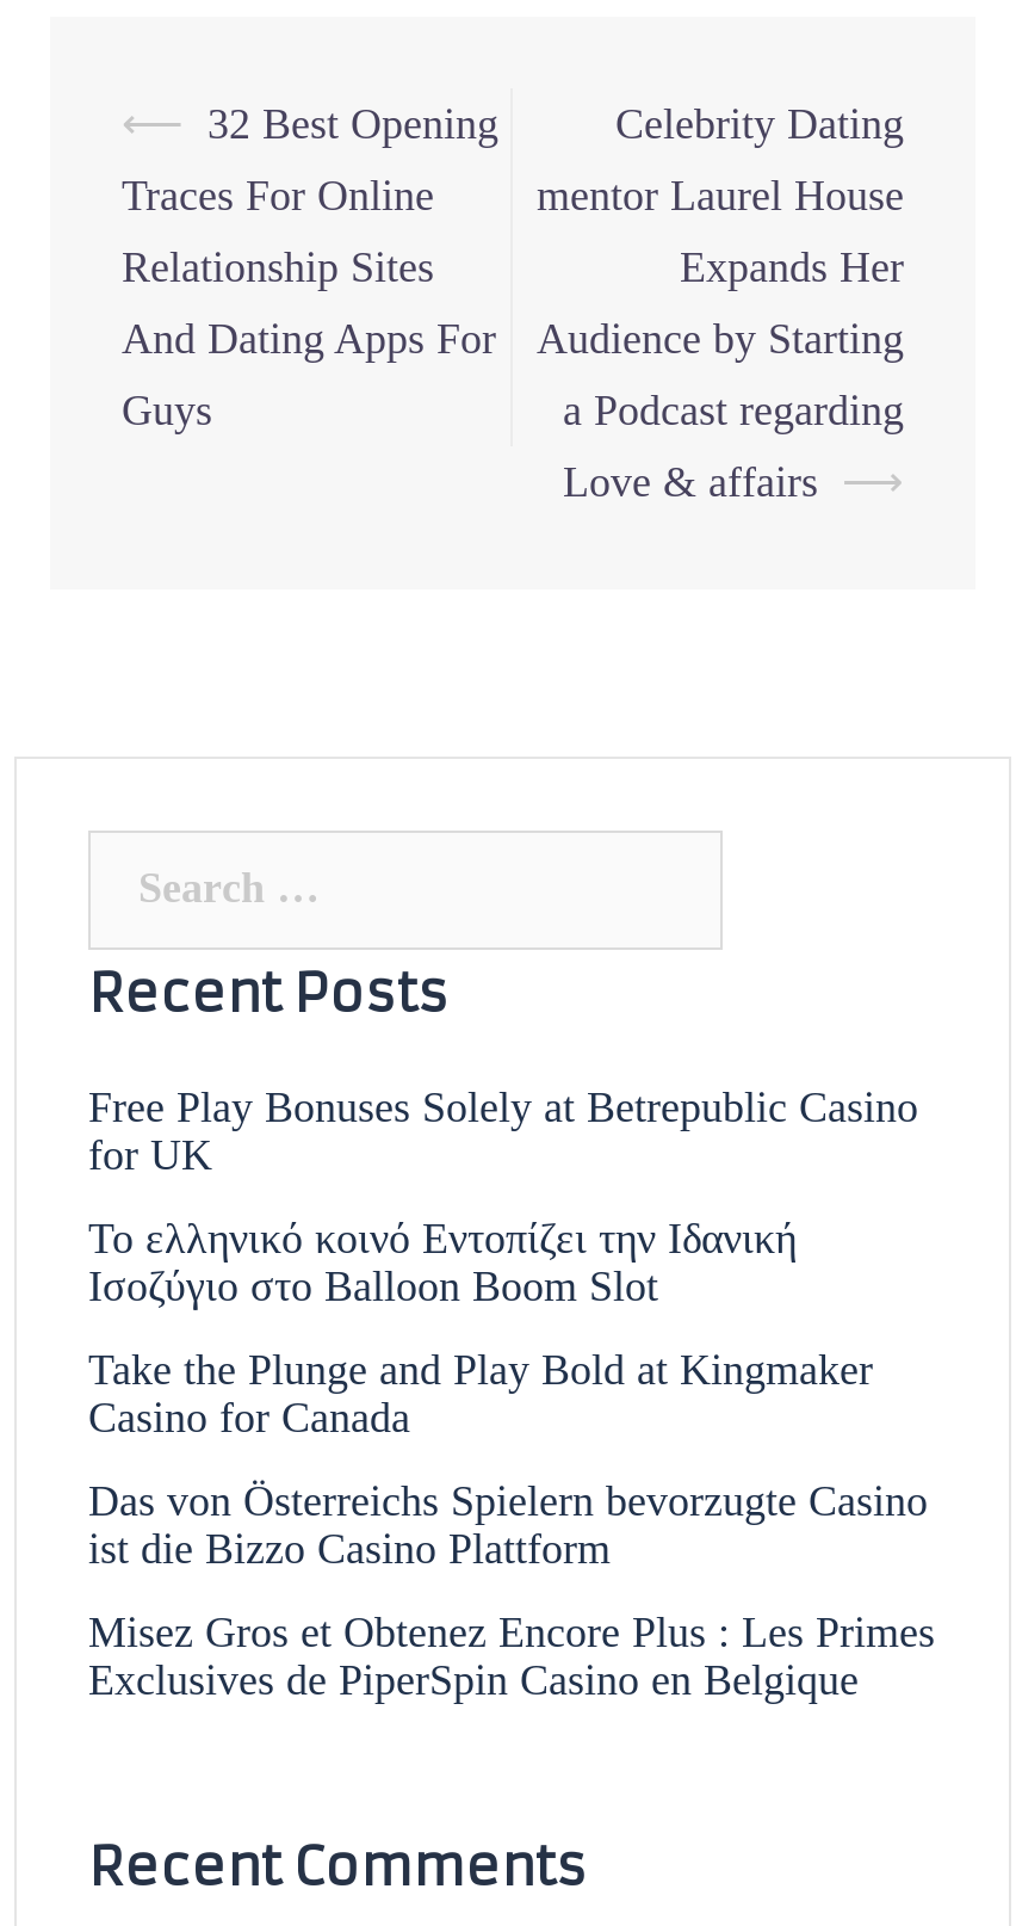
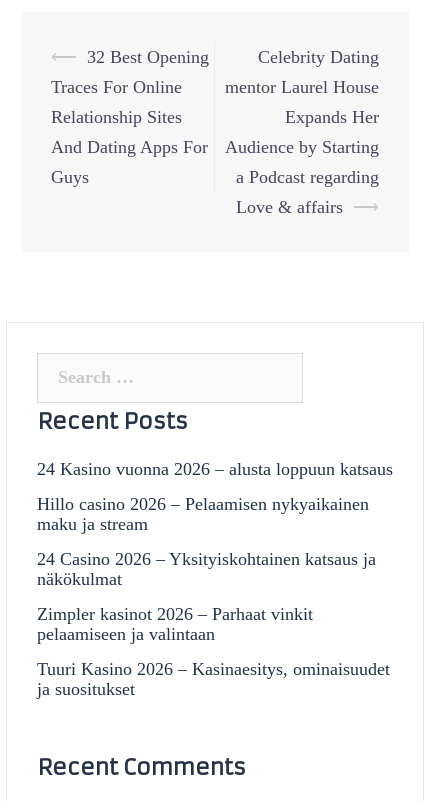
- Free Play Bonuses Solely at Betrepublic Casino
- for UK
+ 24 Kasino vuonna 2026 – alusta loppuun katsaus

- Το ελληνικό κοινό Εντοπίζει την Ιδανική
- Ισοζύγιο στο Balloon Boom Slot
+ Hillo casino 2026 – Pelaamisen nykyaikainen
+ maku ja stream

- Take the Plunge and Play Bold at Kingmaker
- Casino for Canada
+ 24 Casino 2026 – Yksityiskohtainen katsaus ja
+ näkökulmat

- Das von Österreichs Spielern bevorzugte Casino
- ist die Bizzo Casino Plattform
+ Zimpler kasinot 2026 – Parhaat vinkit
+ pelaamiseen ja valintaan

- Misez Gros et Obtenez Encore Plus : Les Primes
- Exclusives de PiperSpin Casino en Belgique
+ Tuuri Kasino 2026 – Kasinaesitys, ominaisuudet
+ ja suositukset
